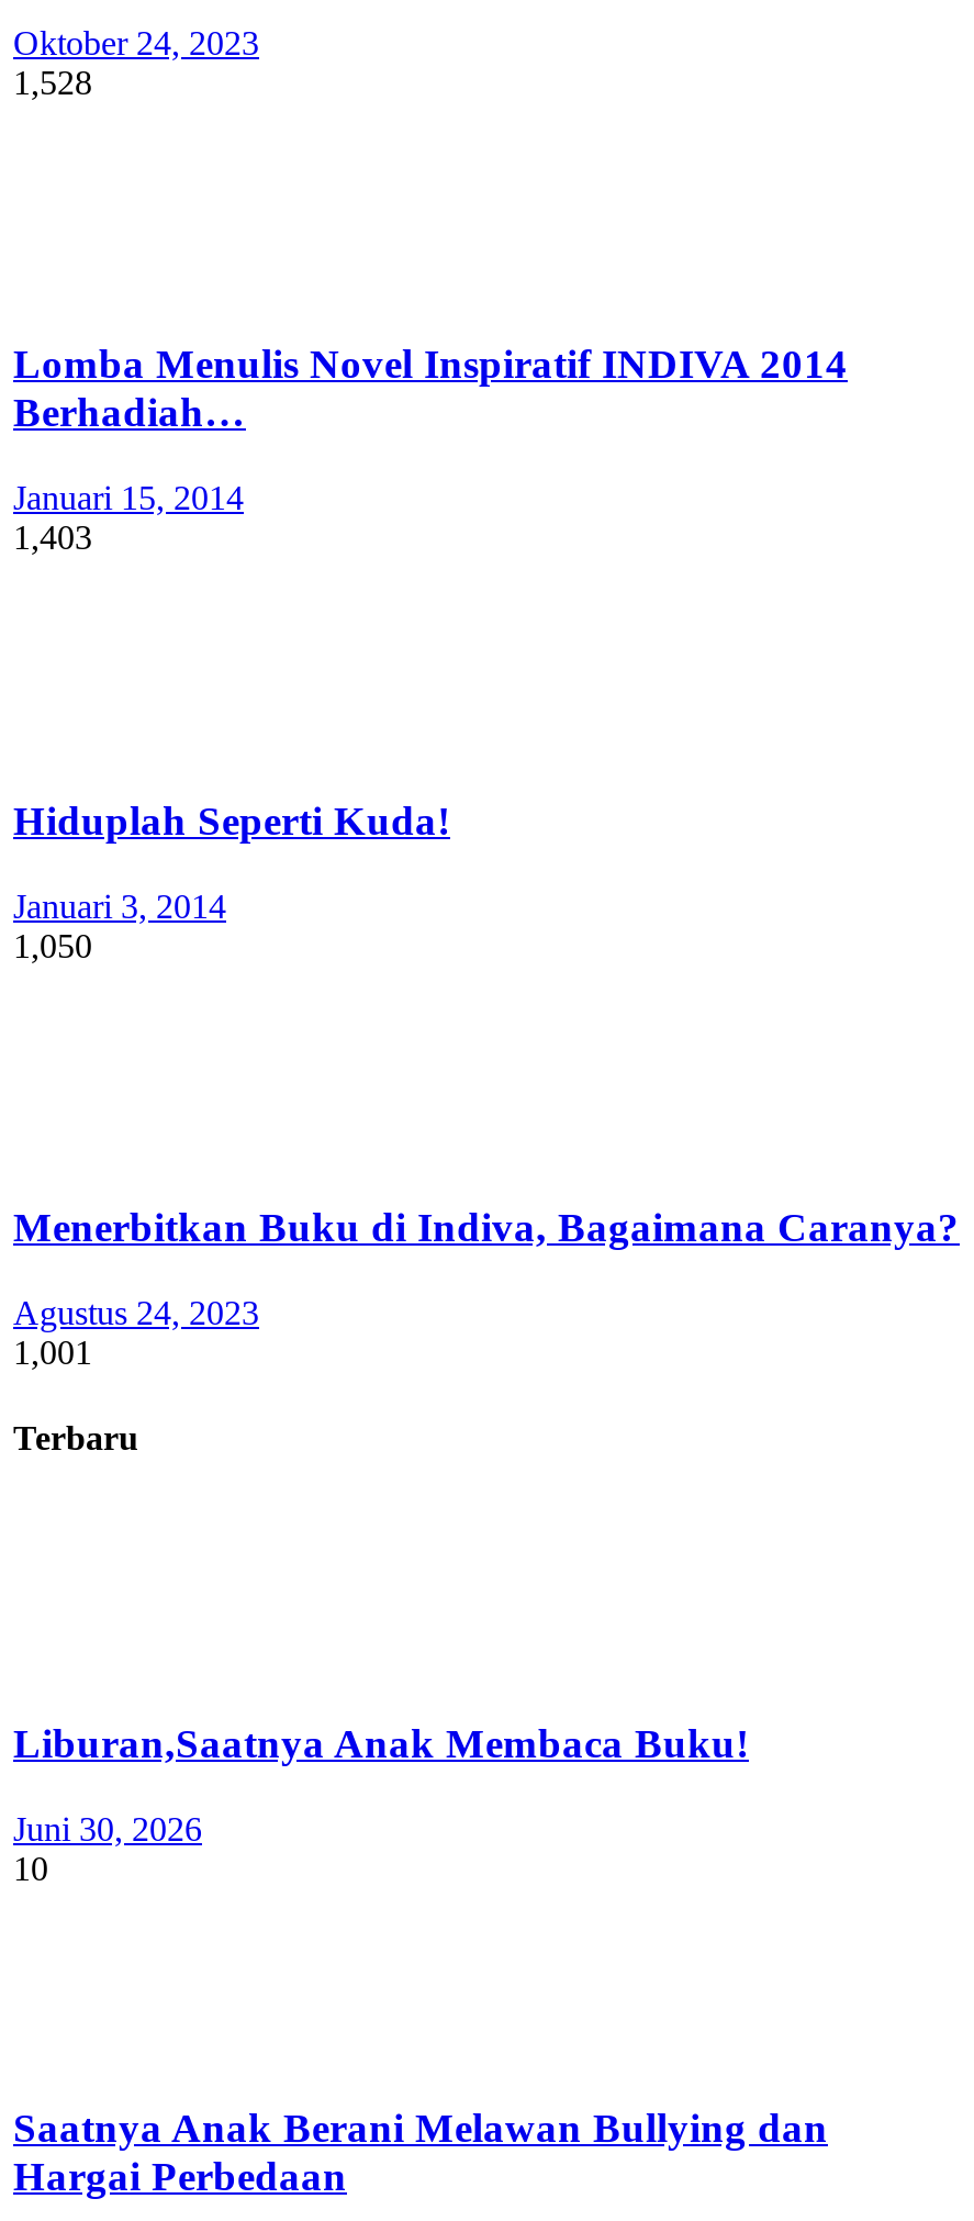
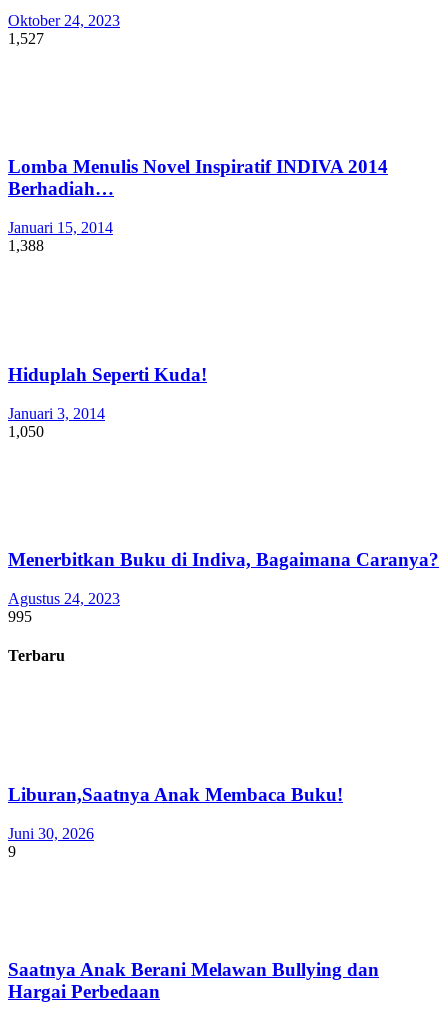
- 1,528
+ 1,527

- 1,403
+ 1,388

- 1,001
+ 995

- 10
+ 9
